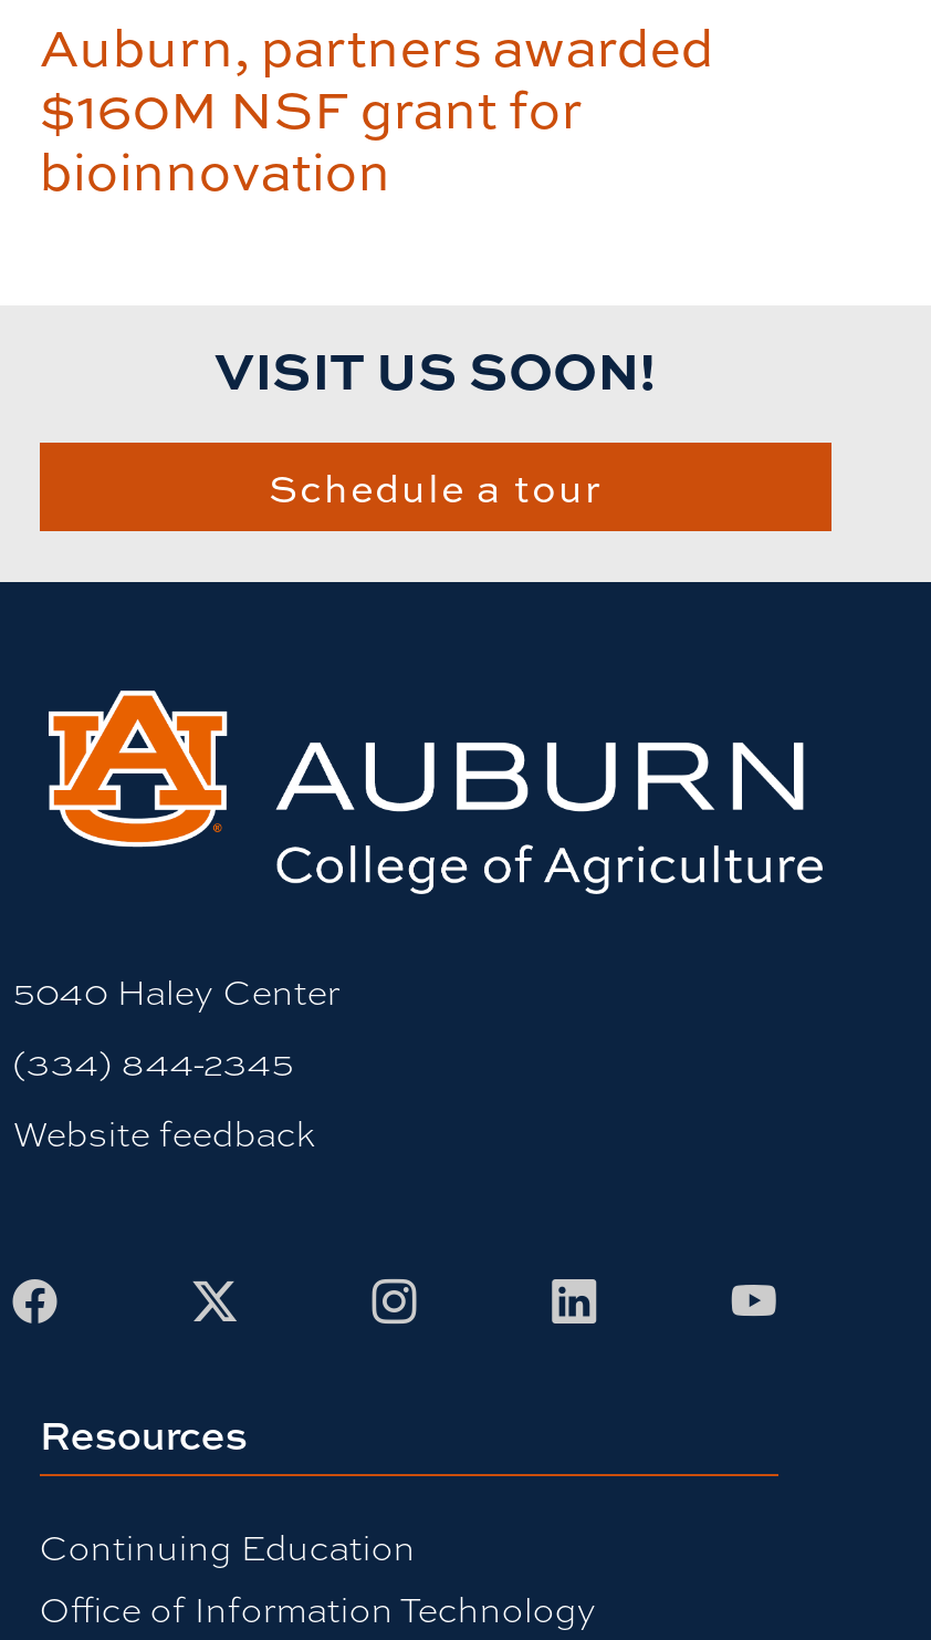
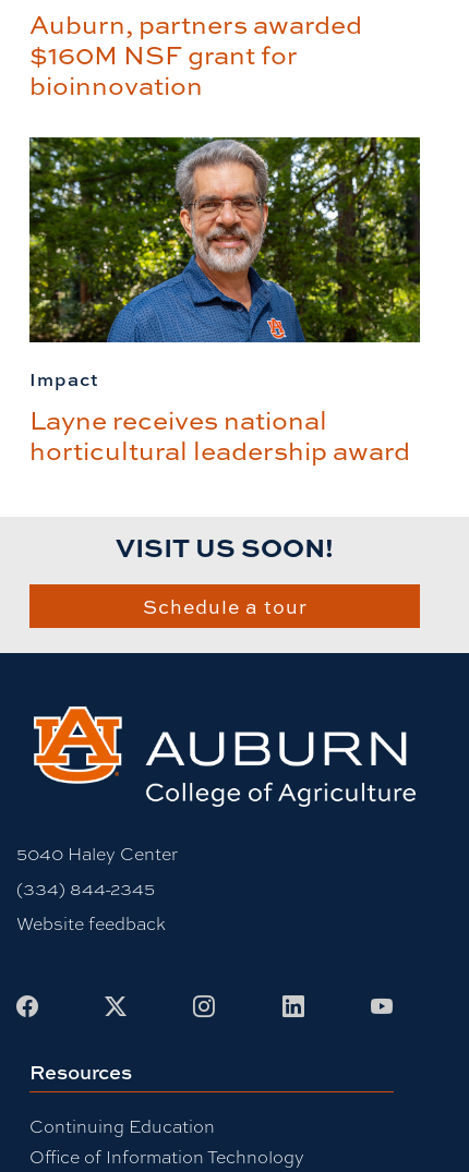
+ [image]
+ Impact
+ Layne receives national
+ horticultural leadership award
